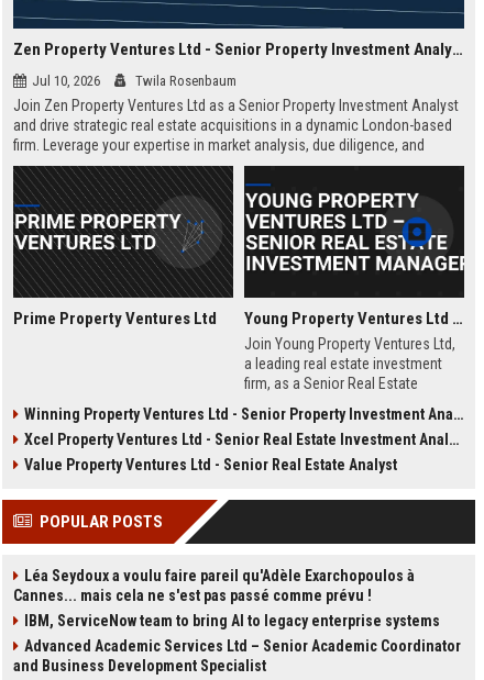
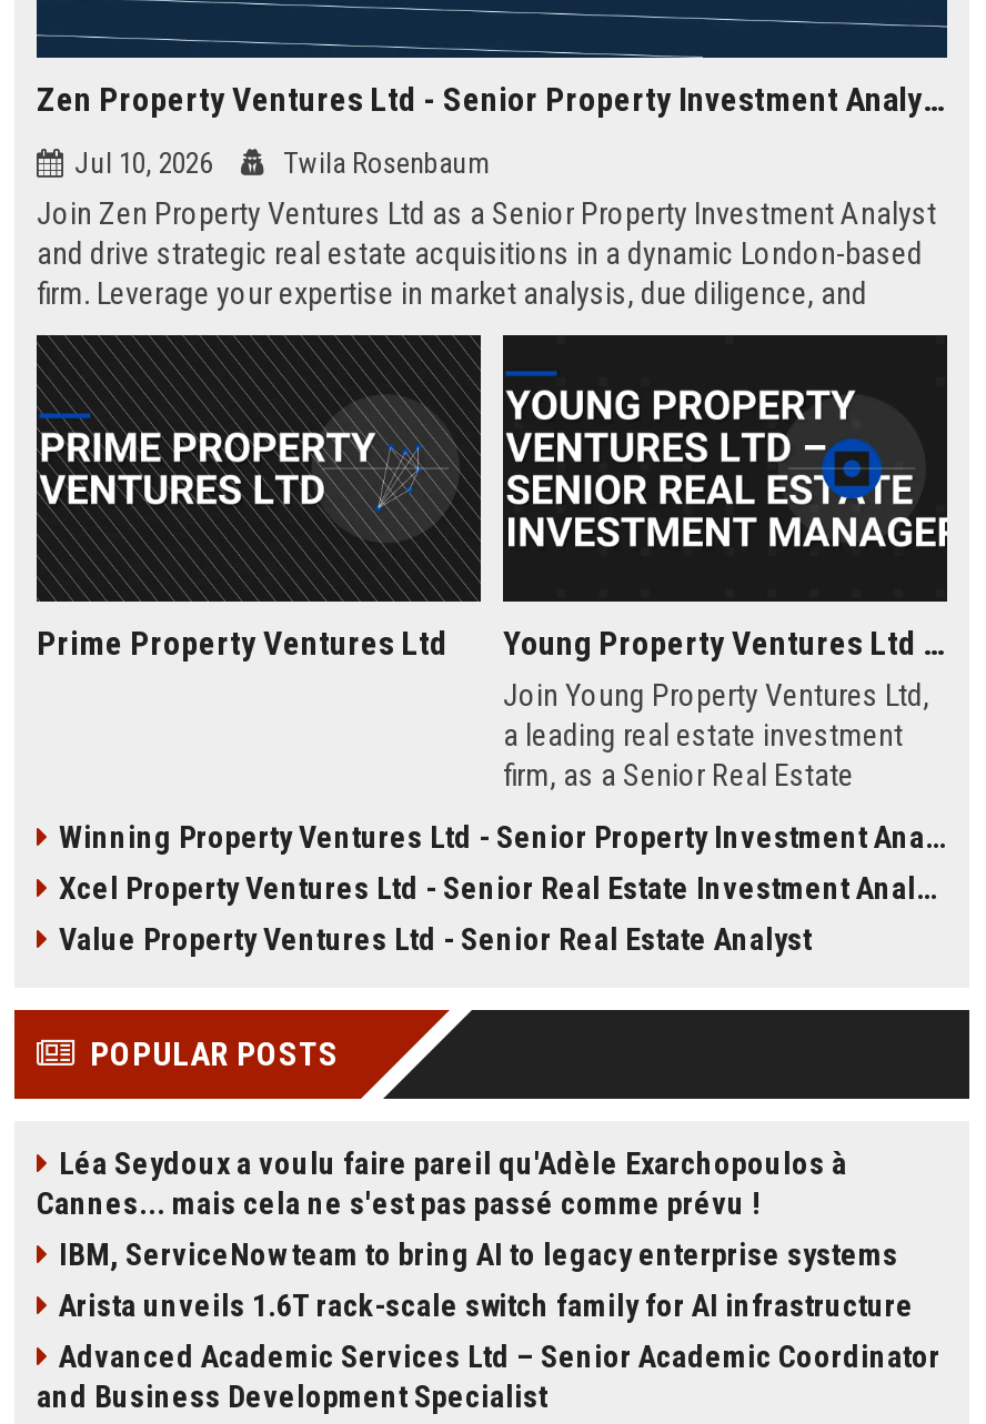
+ Arista unveils 1.6T rack-scale switch family for AI infrastructure
